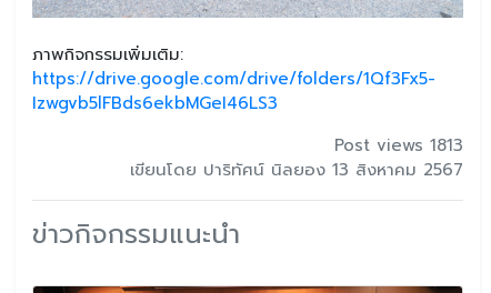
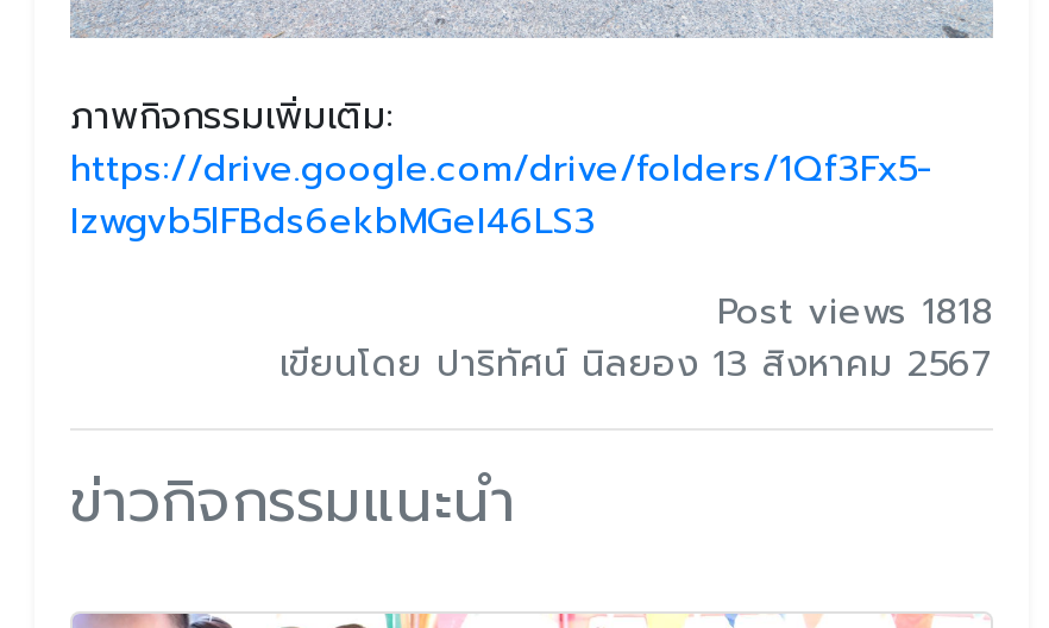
- Post views 1813
+ Post views 1818
